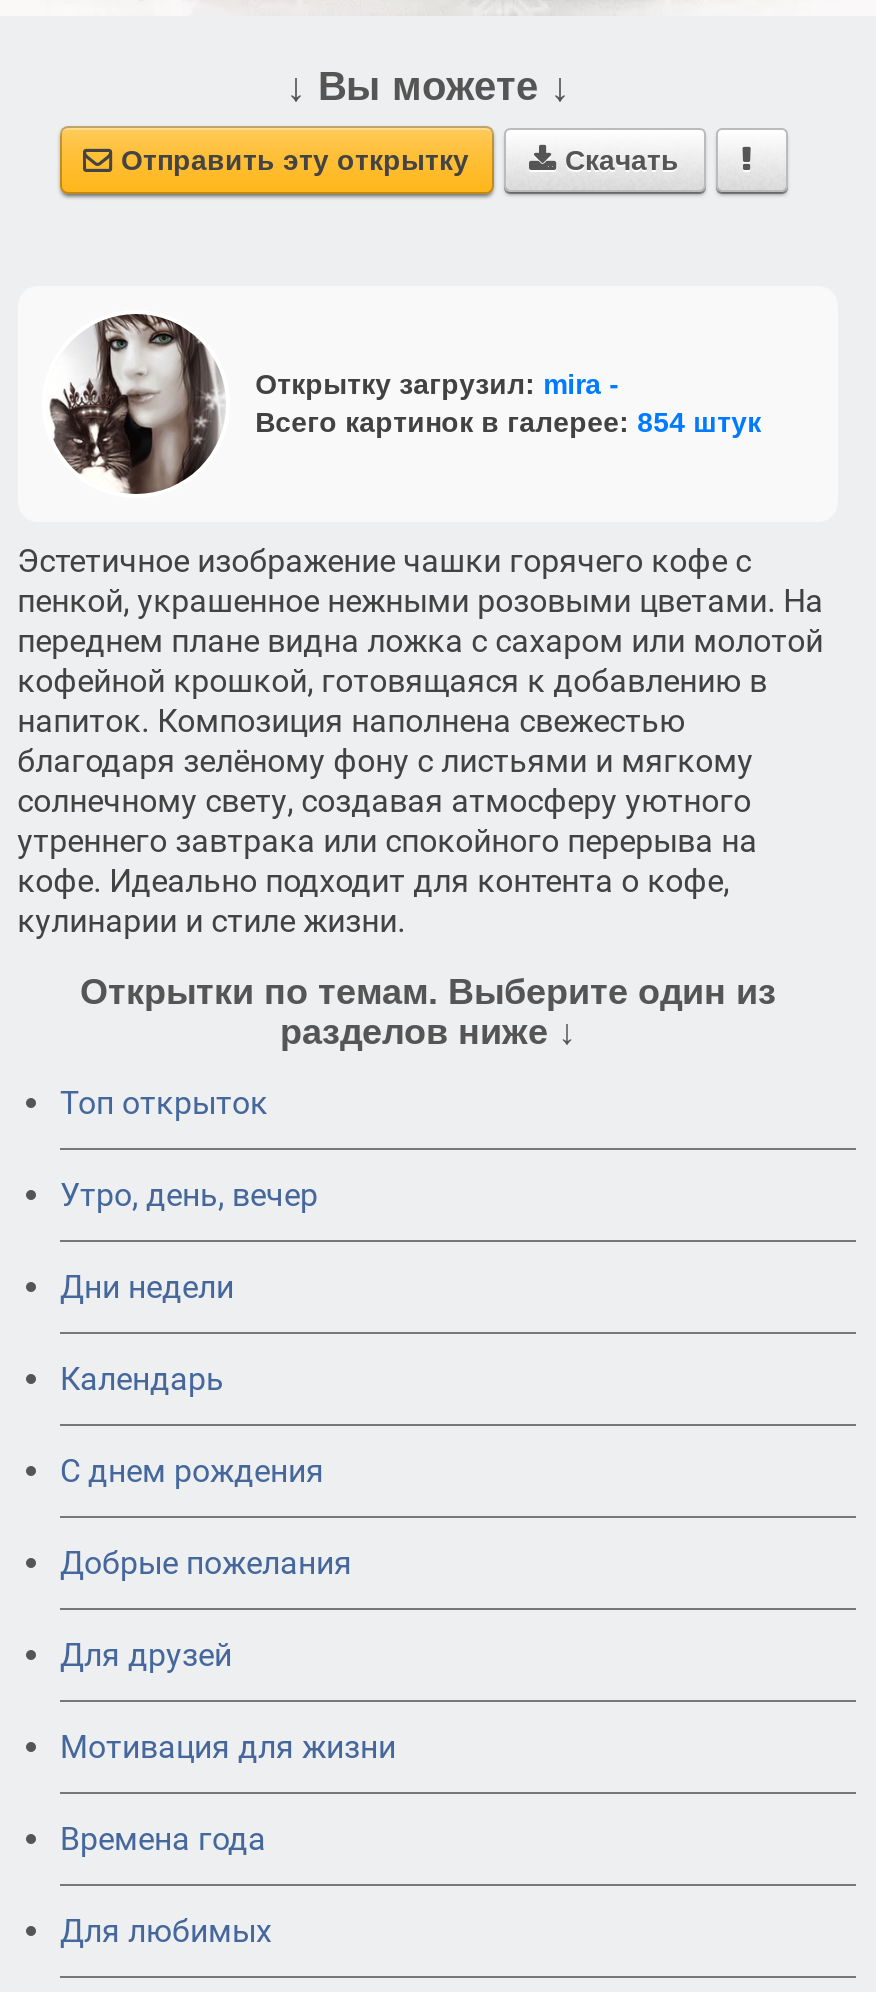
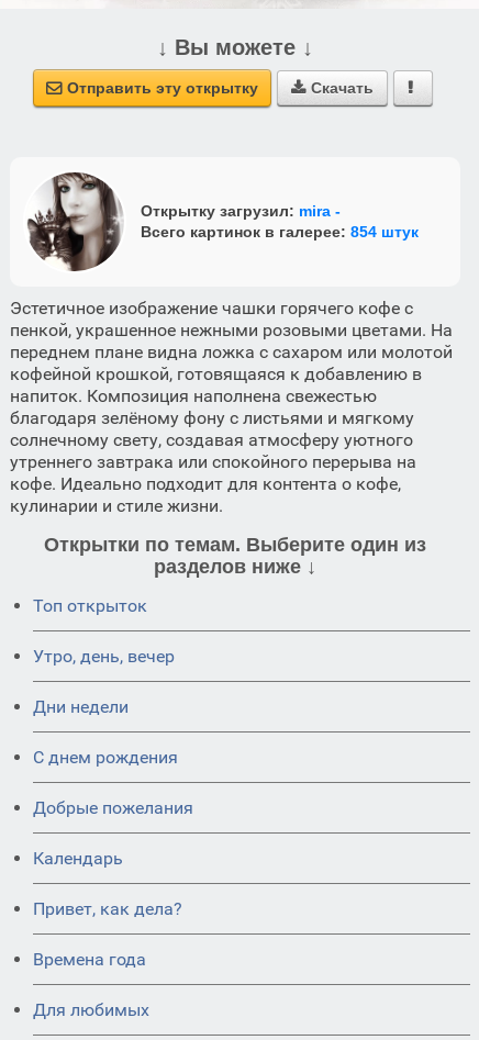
moved down: Календарь

- Для друзей

- Мотивация для жизни
+ Привет, как дела?
